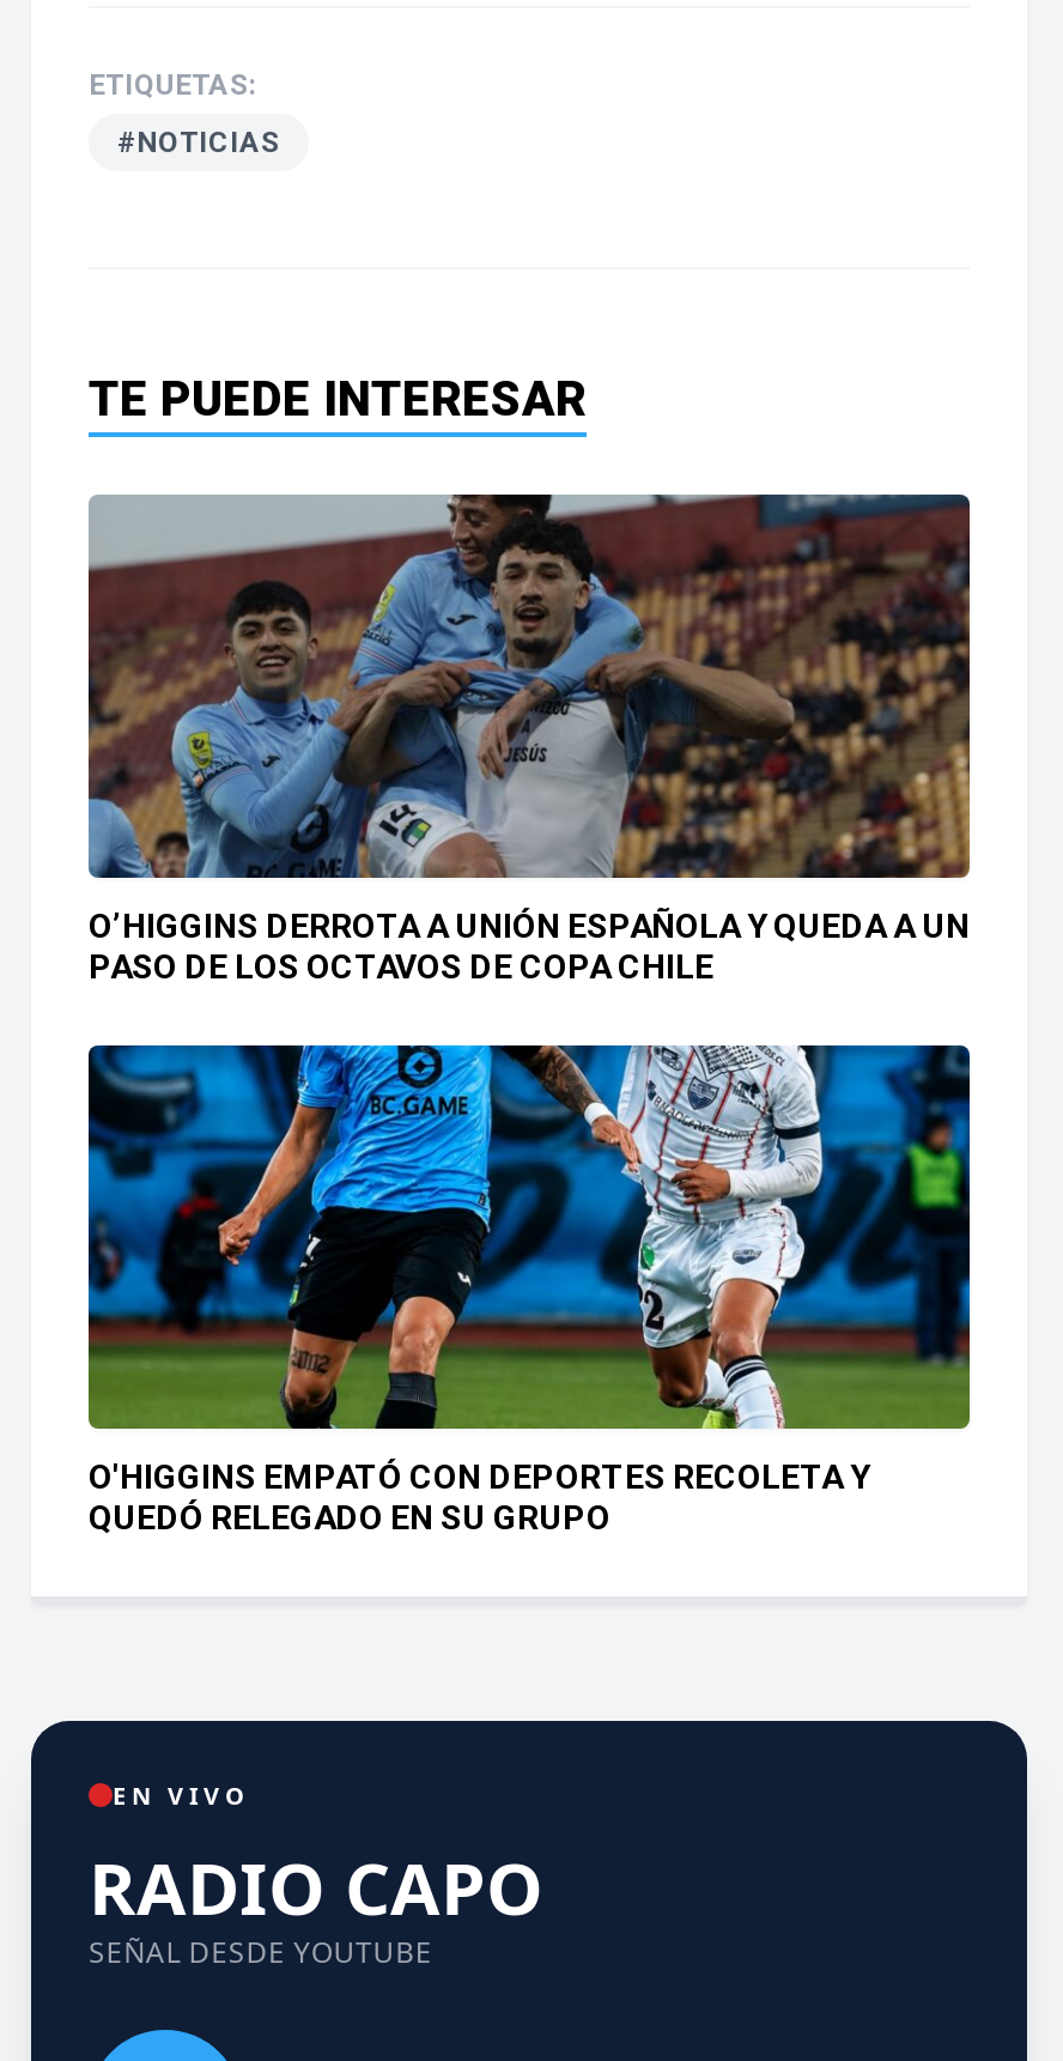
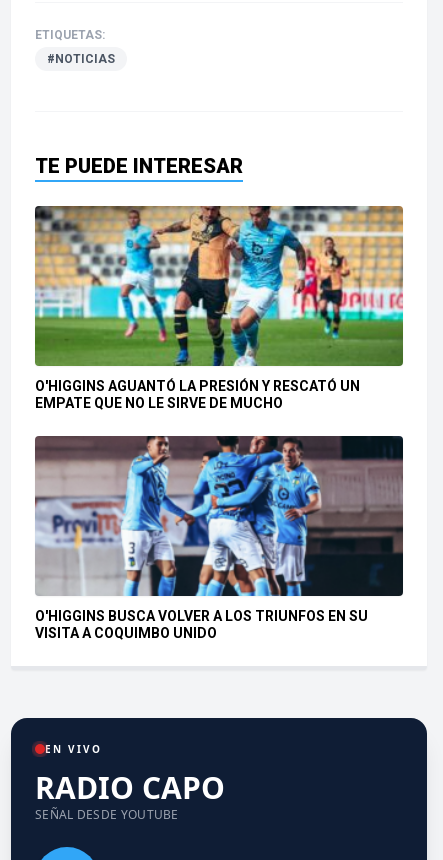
- [image]
- O’HIGGINS DERROTA A UNIÓN ESPAÑOLA Y QUEDA A UN
- PASO DE LOS OCTAVOS DE COPA CHILE
+ [image]
+ O'HIGGINS AGUANTÓ LA PRESIÓN Y RESCATÓ UN
+ EMPATE QUE NO LE SIRVE DE MUCHO

- [image]
- O'HIGGINS EMPATÓ CON DEPORTES RECOLETA Y
- QUEDÓ RELEGADO EN SU GRUPO
+ [image]
+ O'HIGGINS BUSCA VOLVER A LOS TRIUNFOS EN SU
+ VISITA A COQUIMBO UNIDO
